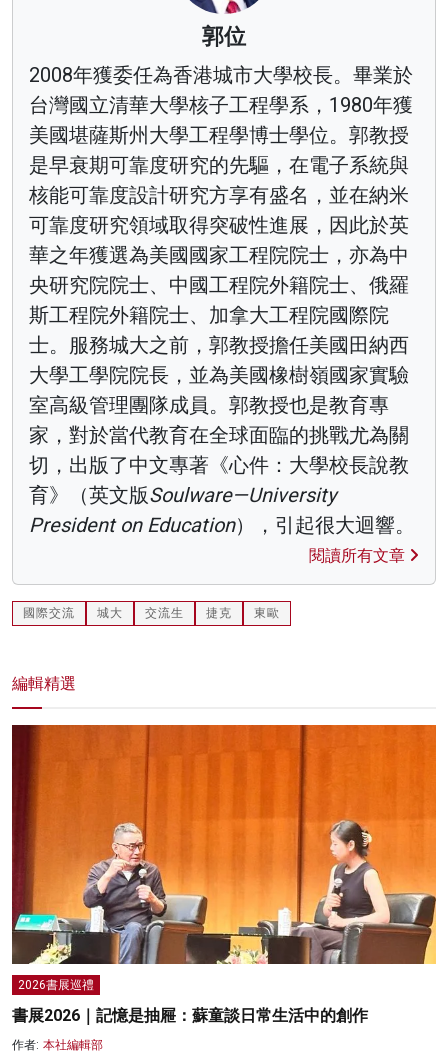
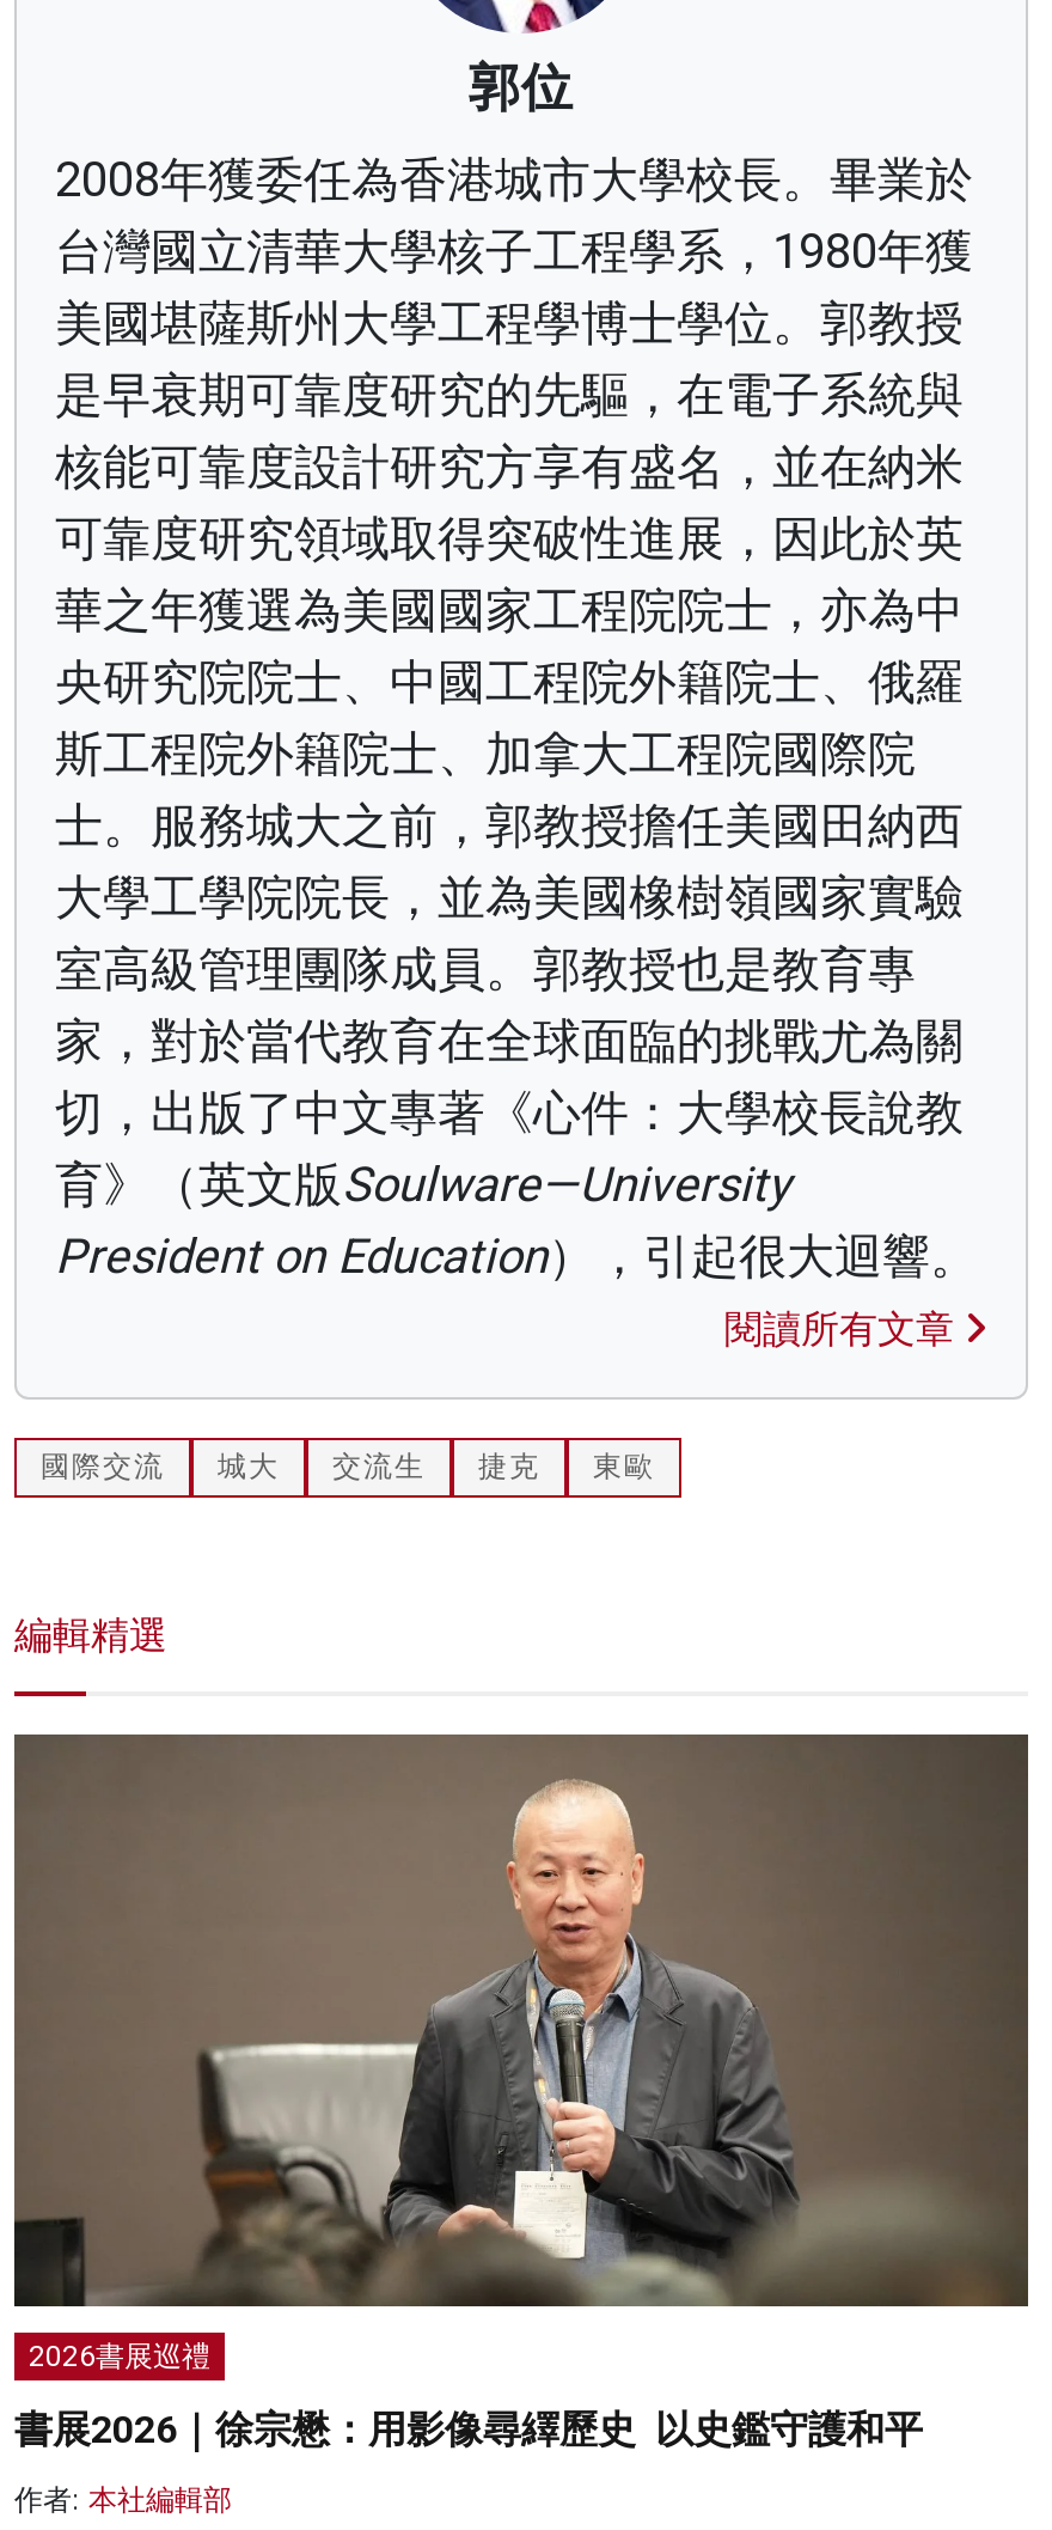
- [image]
+ [image]

- 書展2026｜記憶是抽屜：蘇童談日常生活中的創作
+ 書展2026｜徐宗懋：用影像尋繹歷史 以史鑑守護和平
